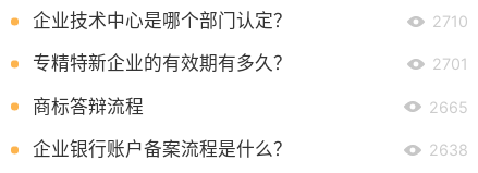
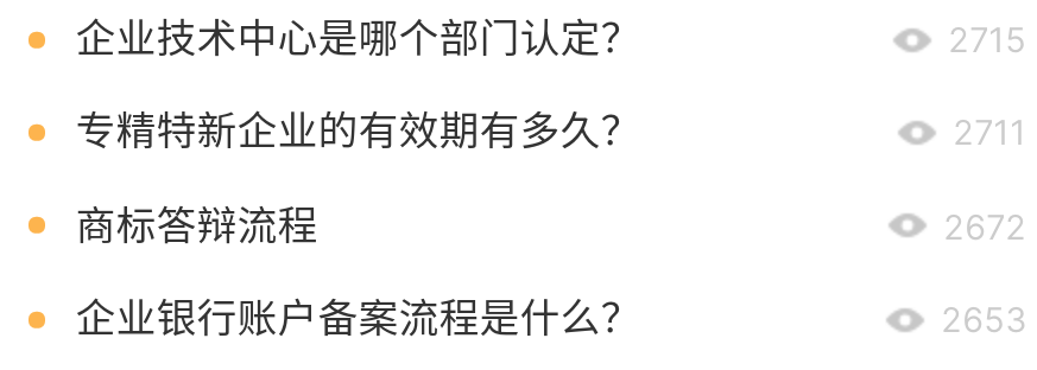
- 2710
+ 2715

- 2701
+ 2711

- 2665
+ 2672

- 2638
+ 2653
